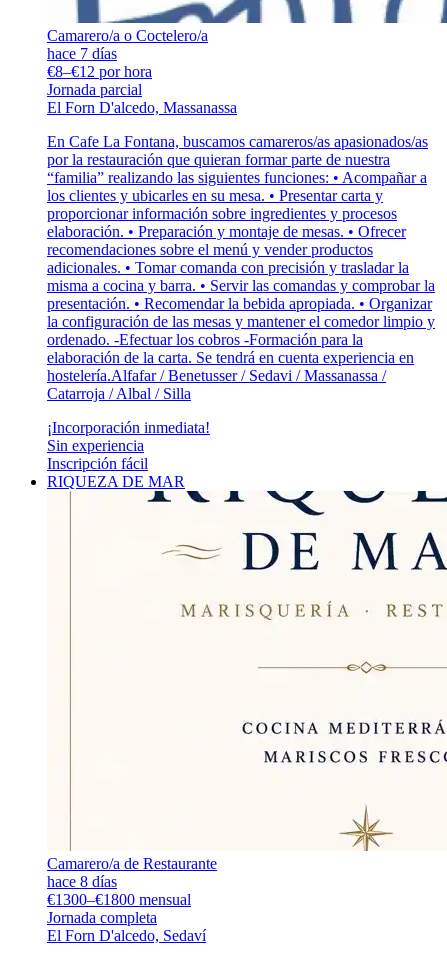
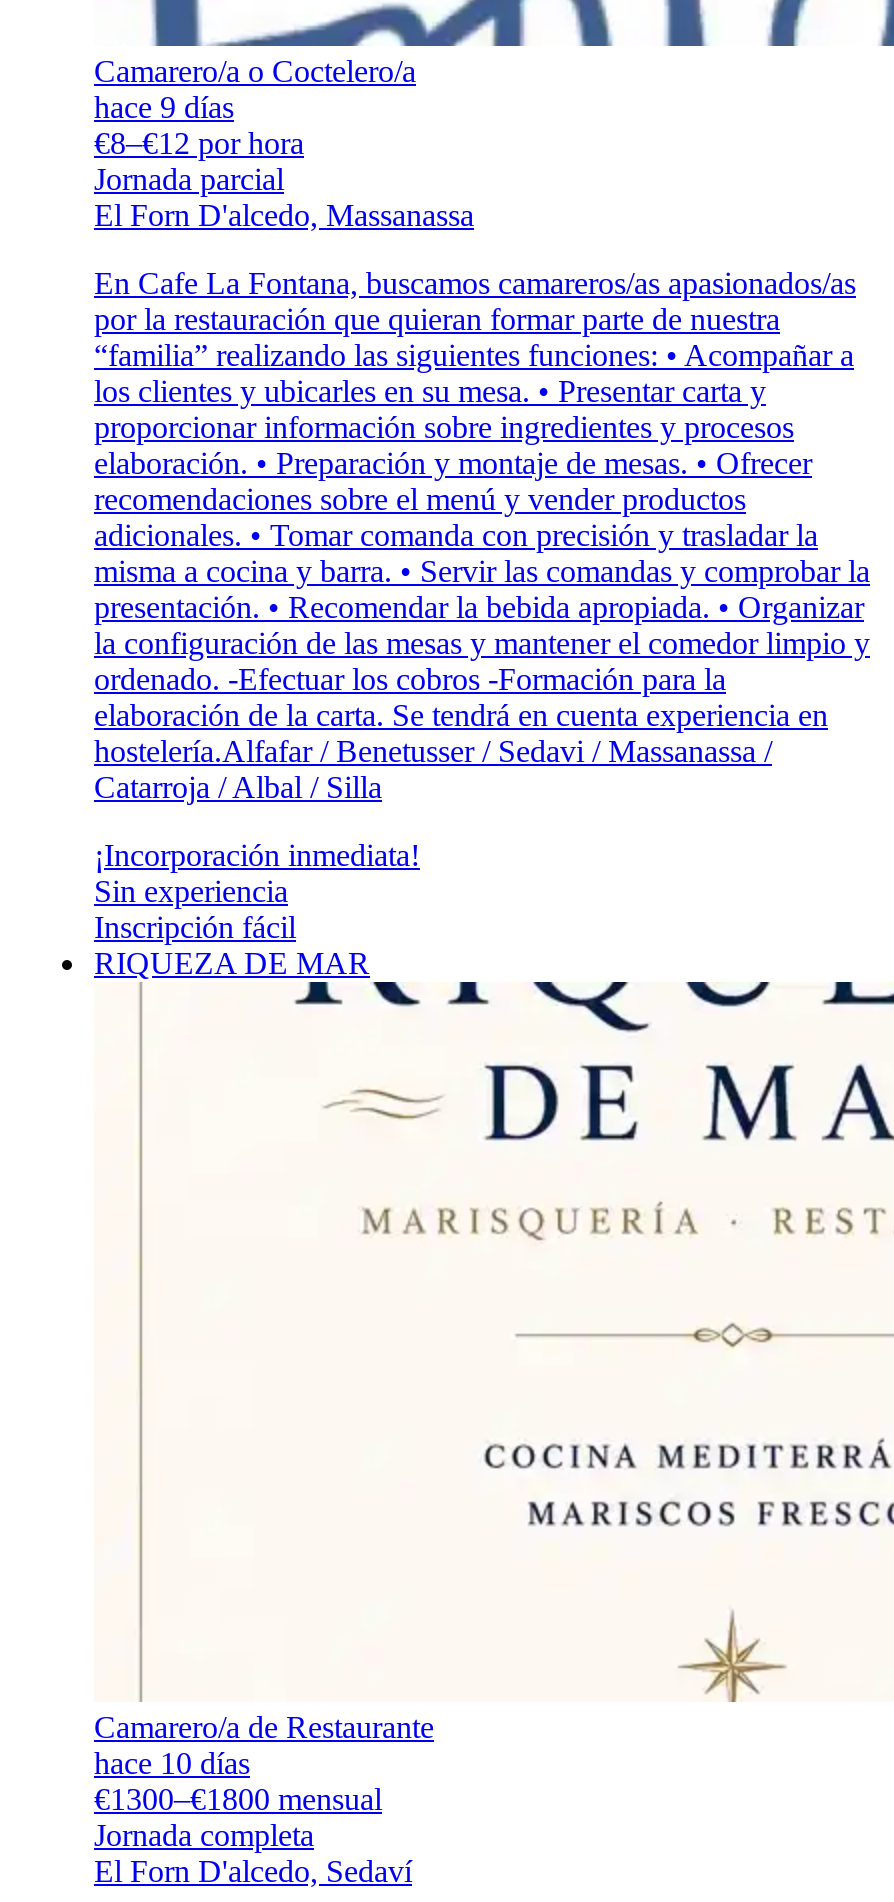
- hace 7 días
+ hace 9 días

- hace 8 días
+ hace 10 días
